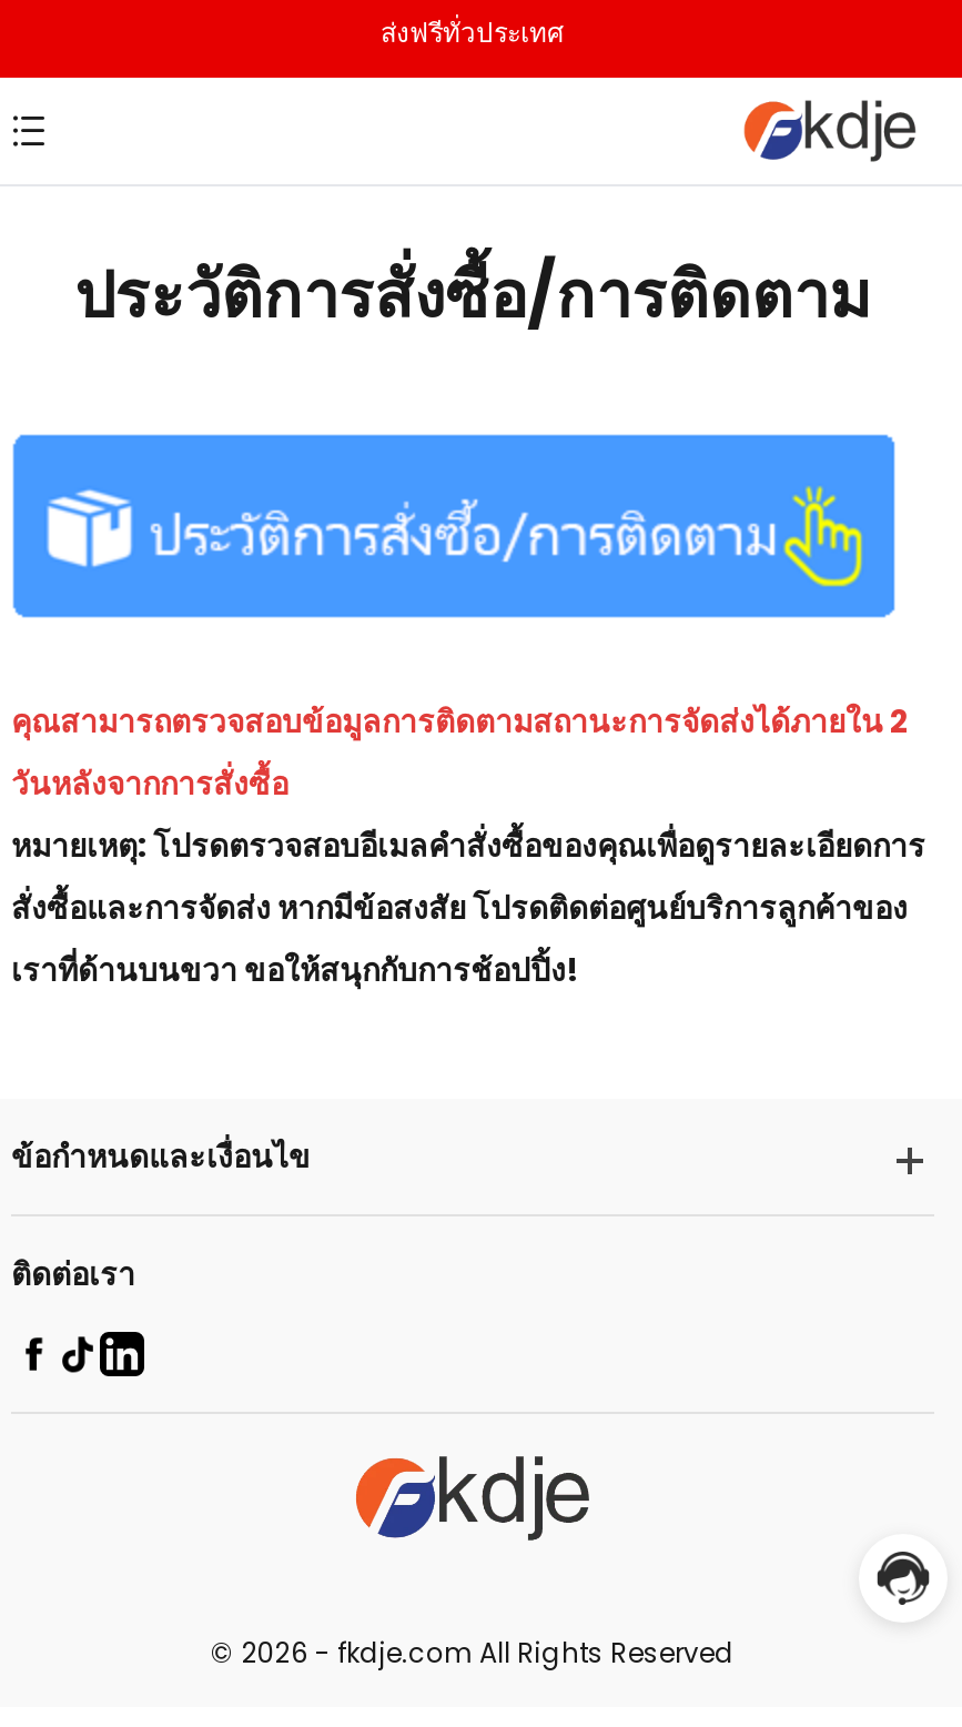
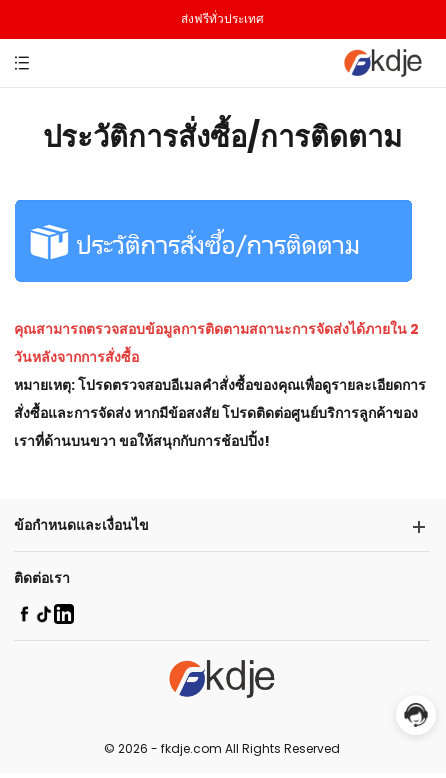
- [image]
